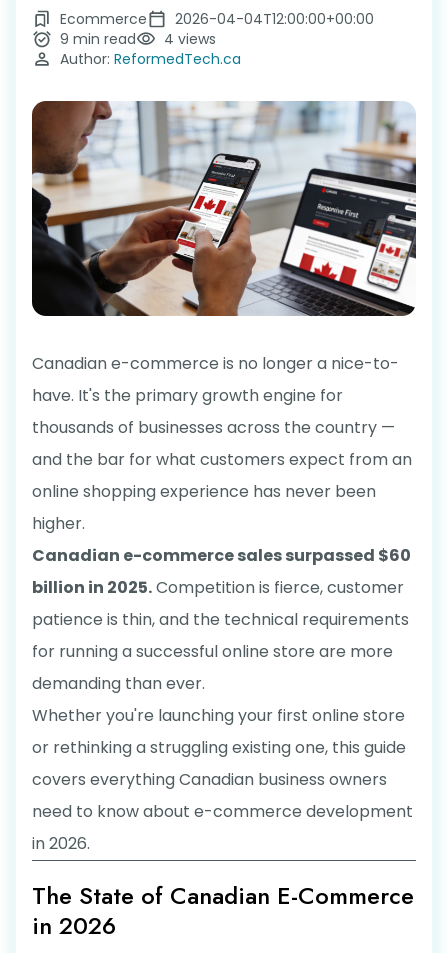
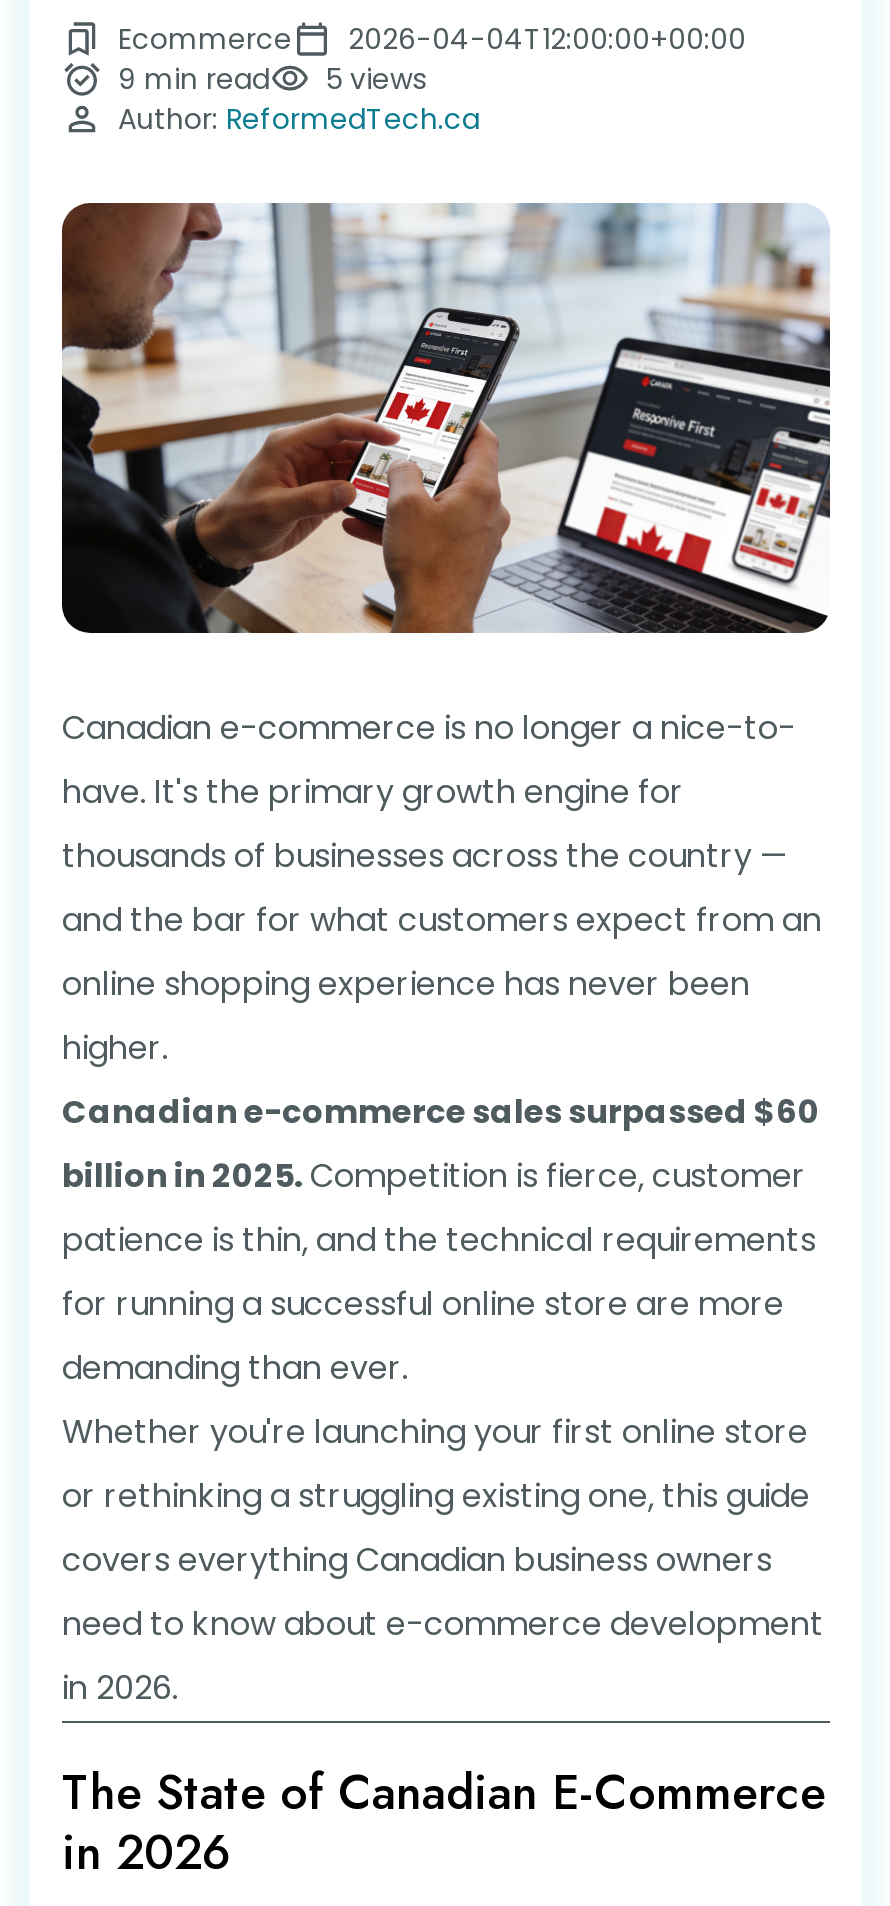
- 9 min read 4 views
+ 9 min read 5 views
